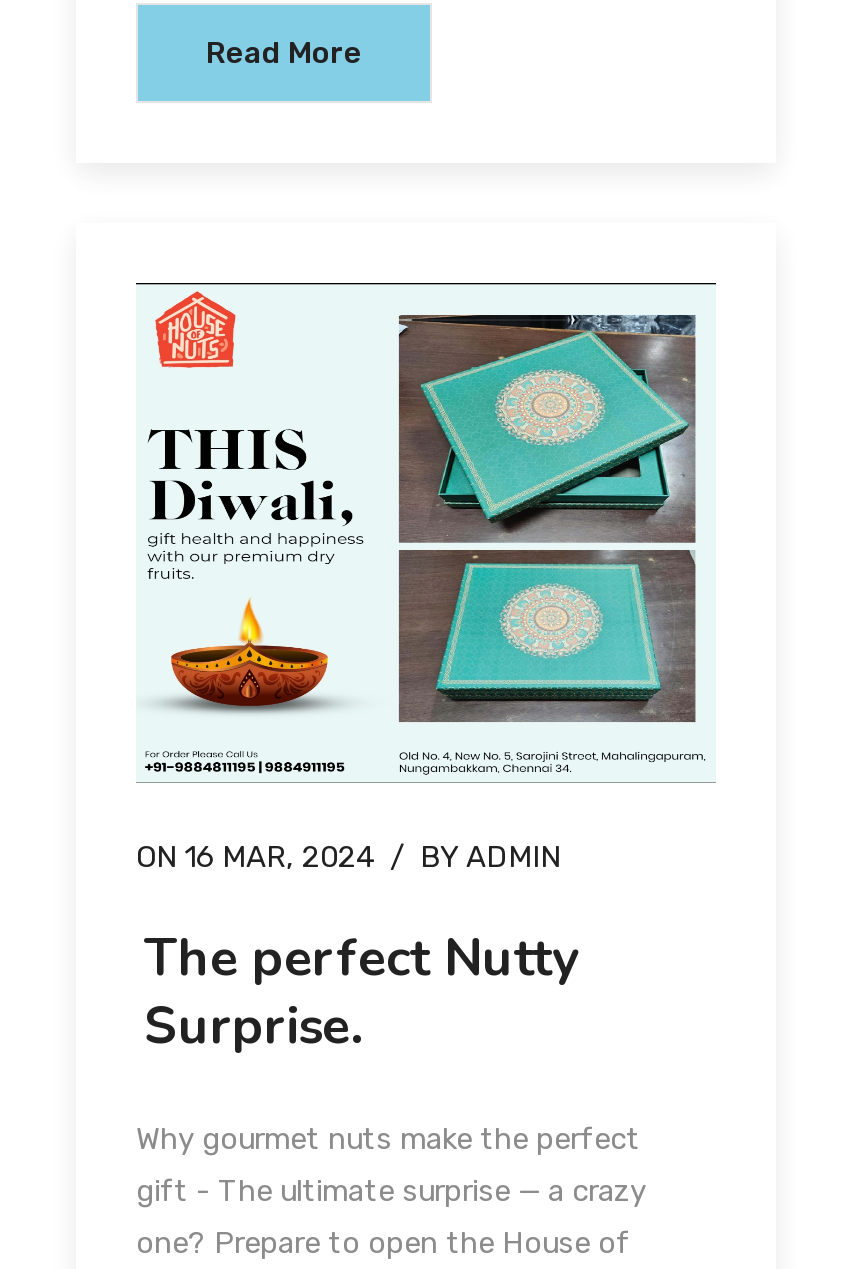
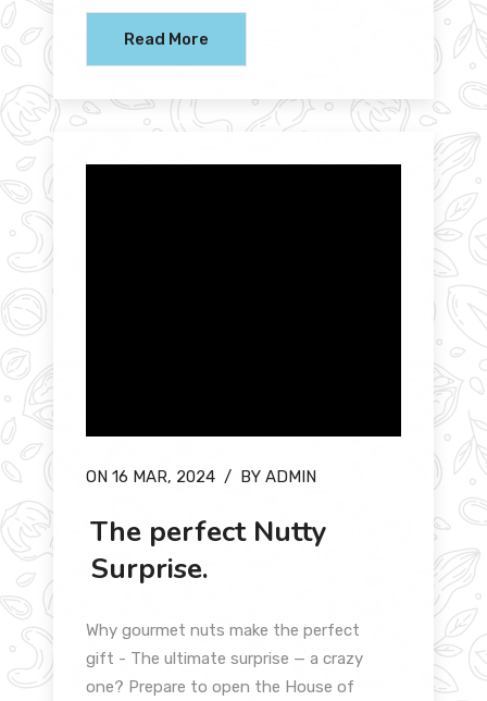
- [image]
